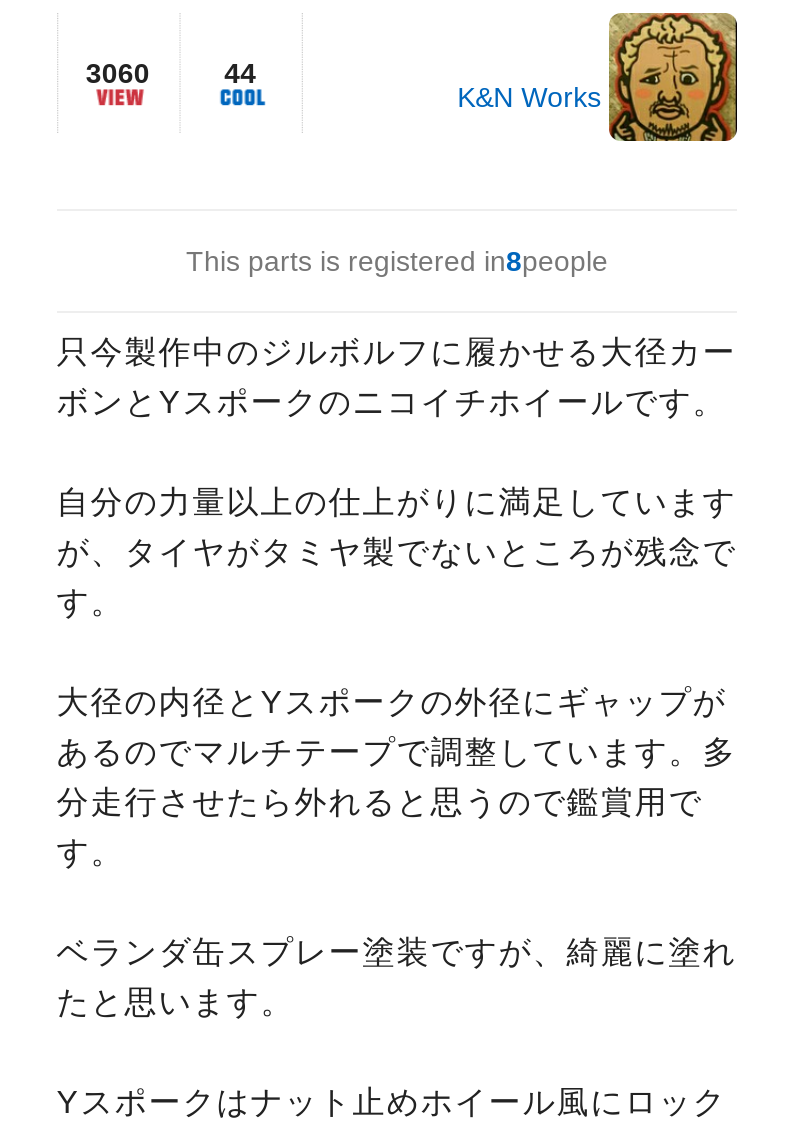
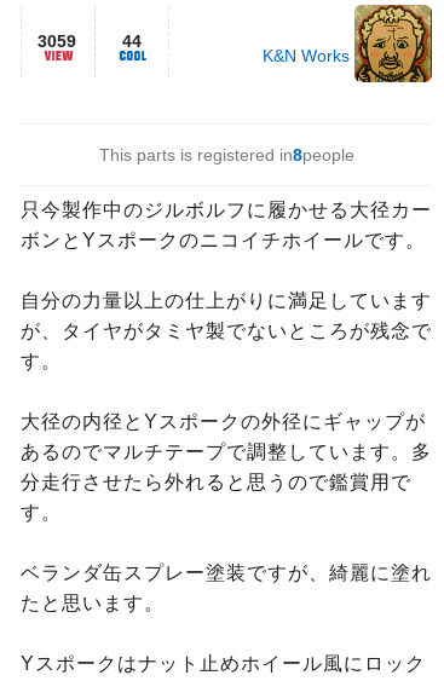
- 3060
+ 3059
